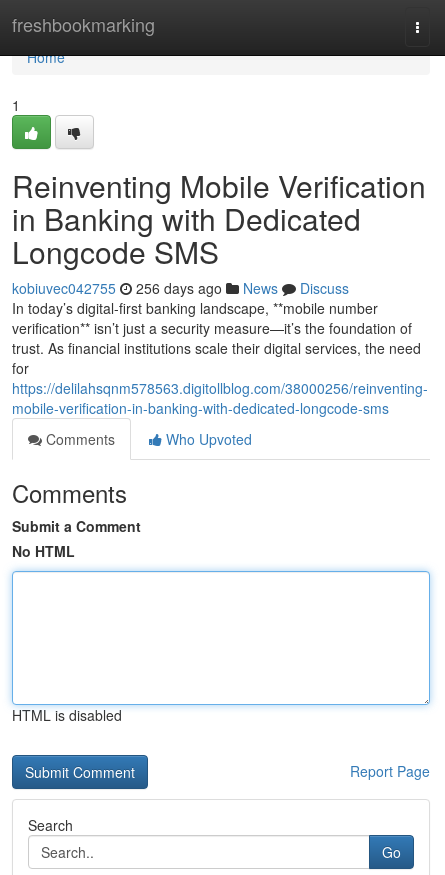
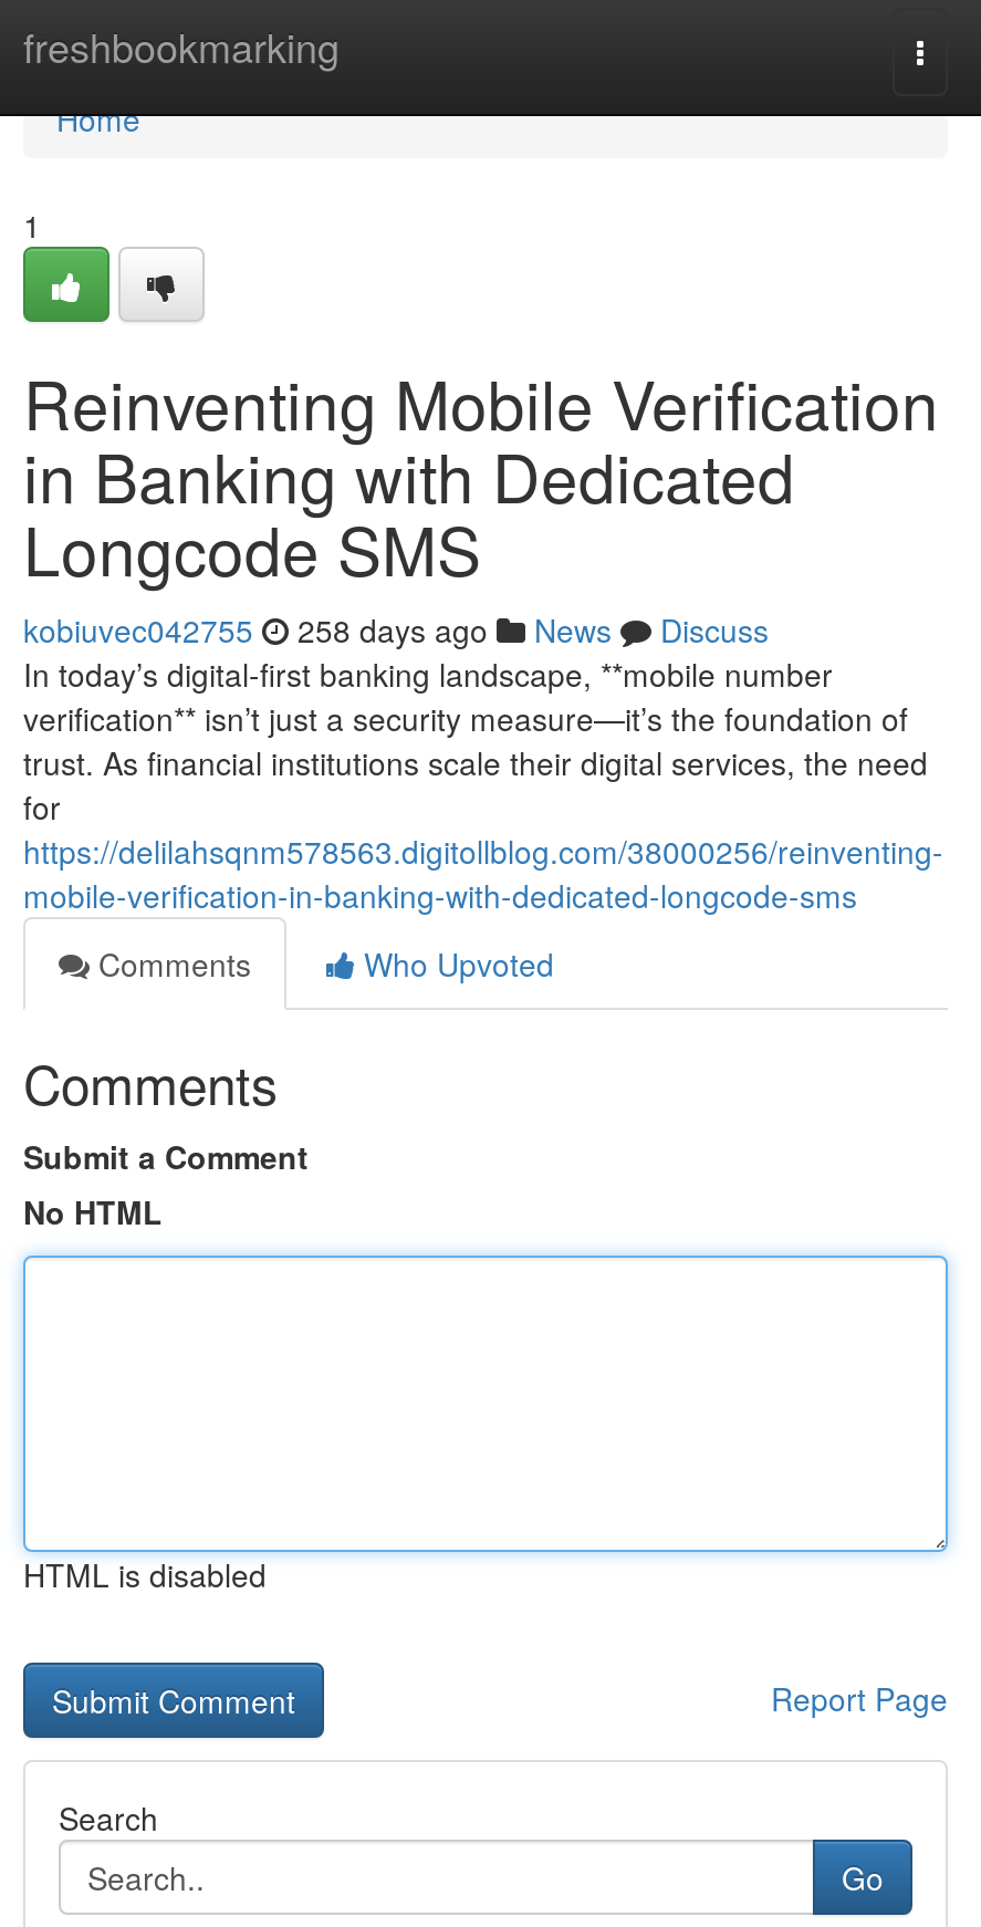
- kobiuvec042755 256 days ago News Discuss
+ kobiuvec042755 258 days ago News Discuss
